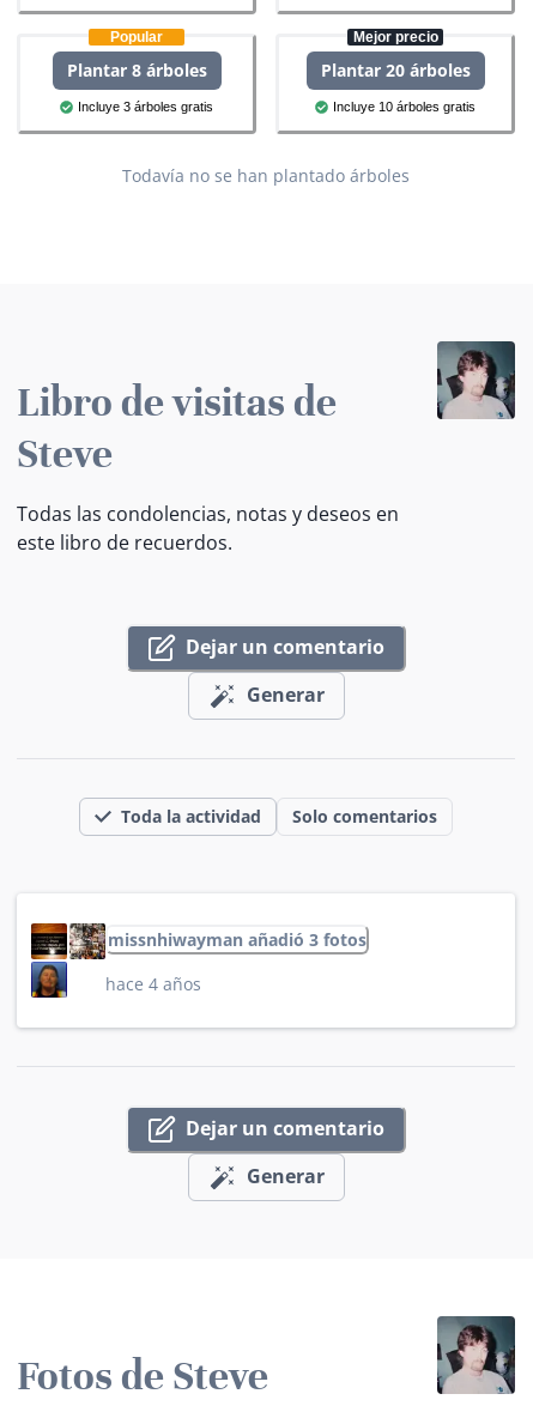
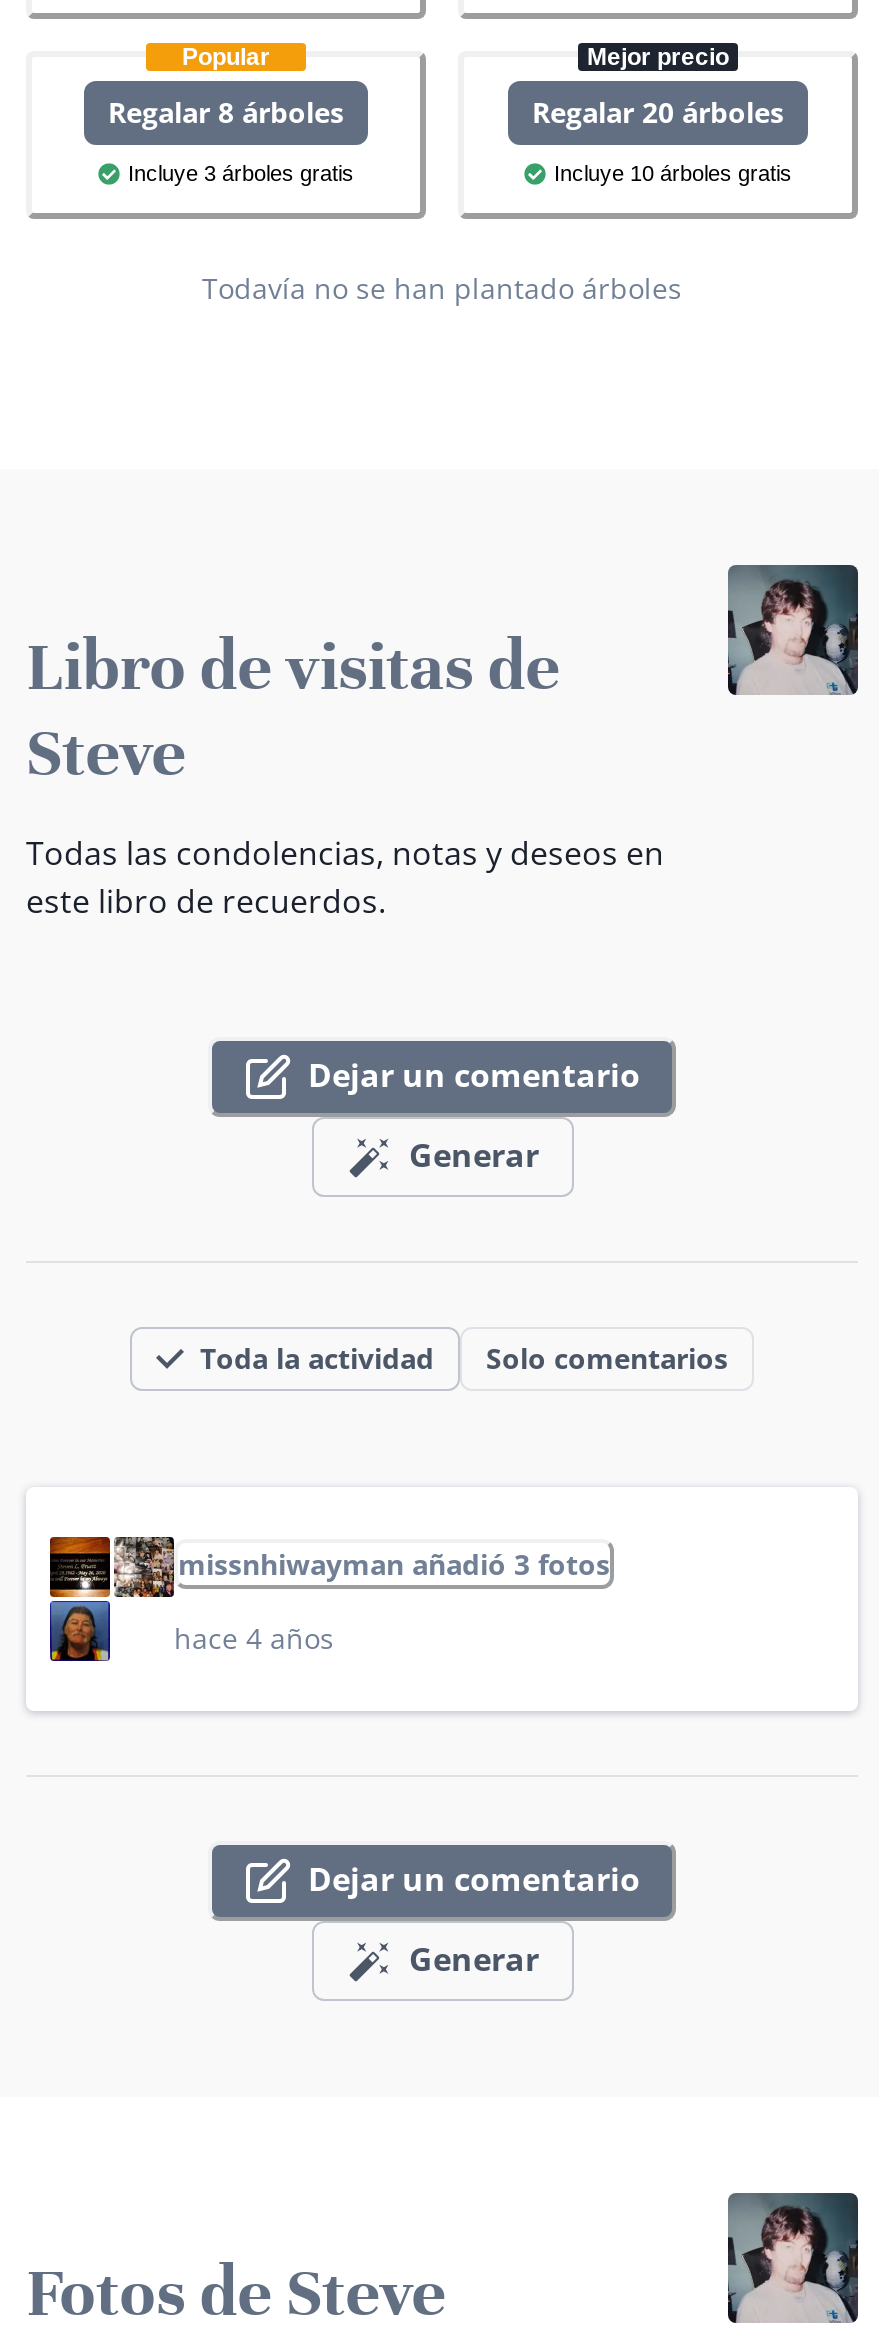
- Plantar 8 árboles
+ Regalar 8 árboles

- Plantar 20 árboles
+ Regalar 20 árboles
